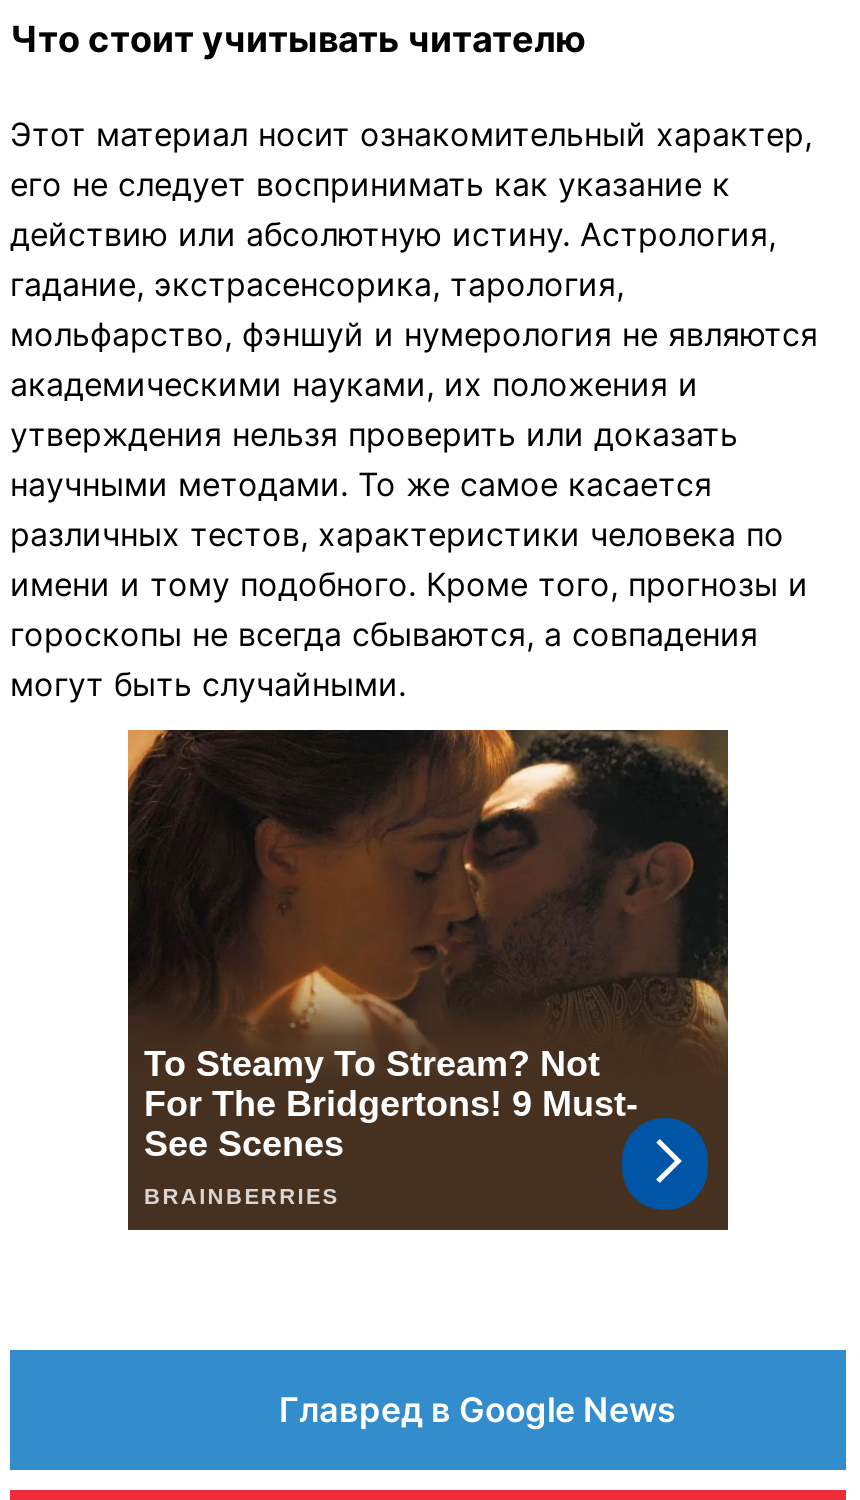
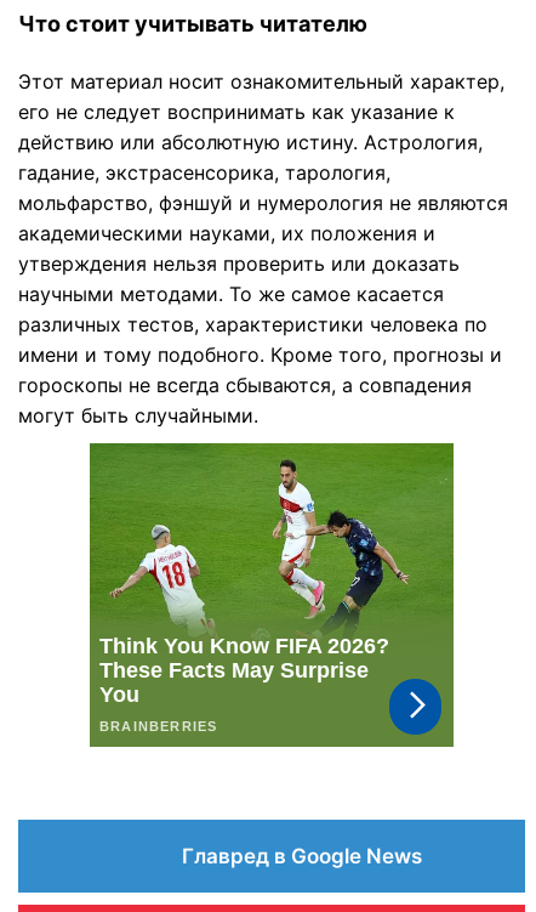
- [image]
+ [image]
